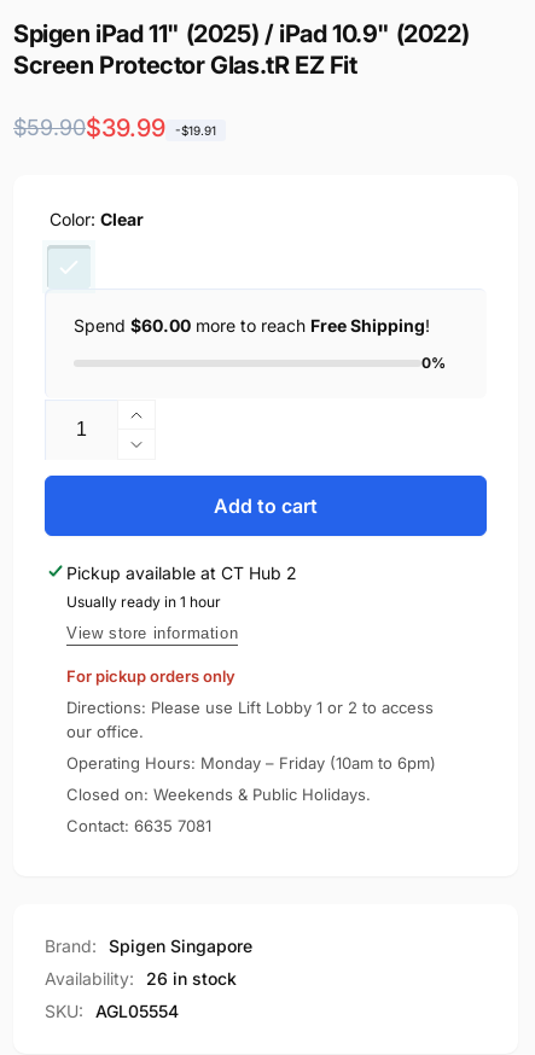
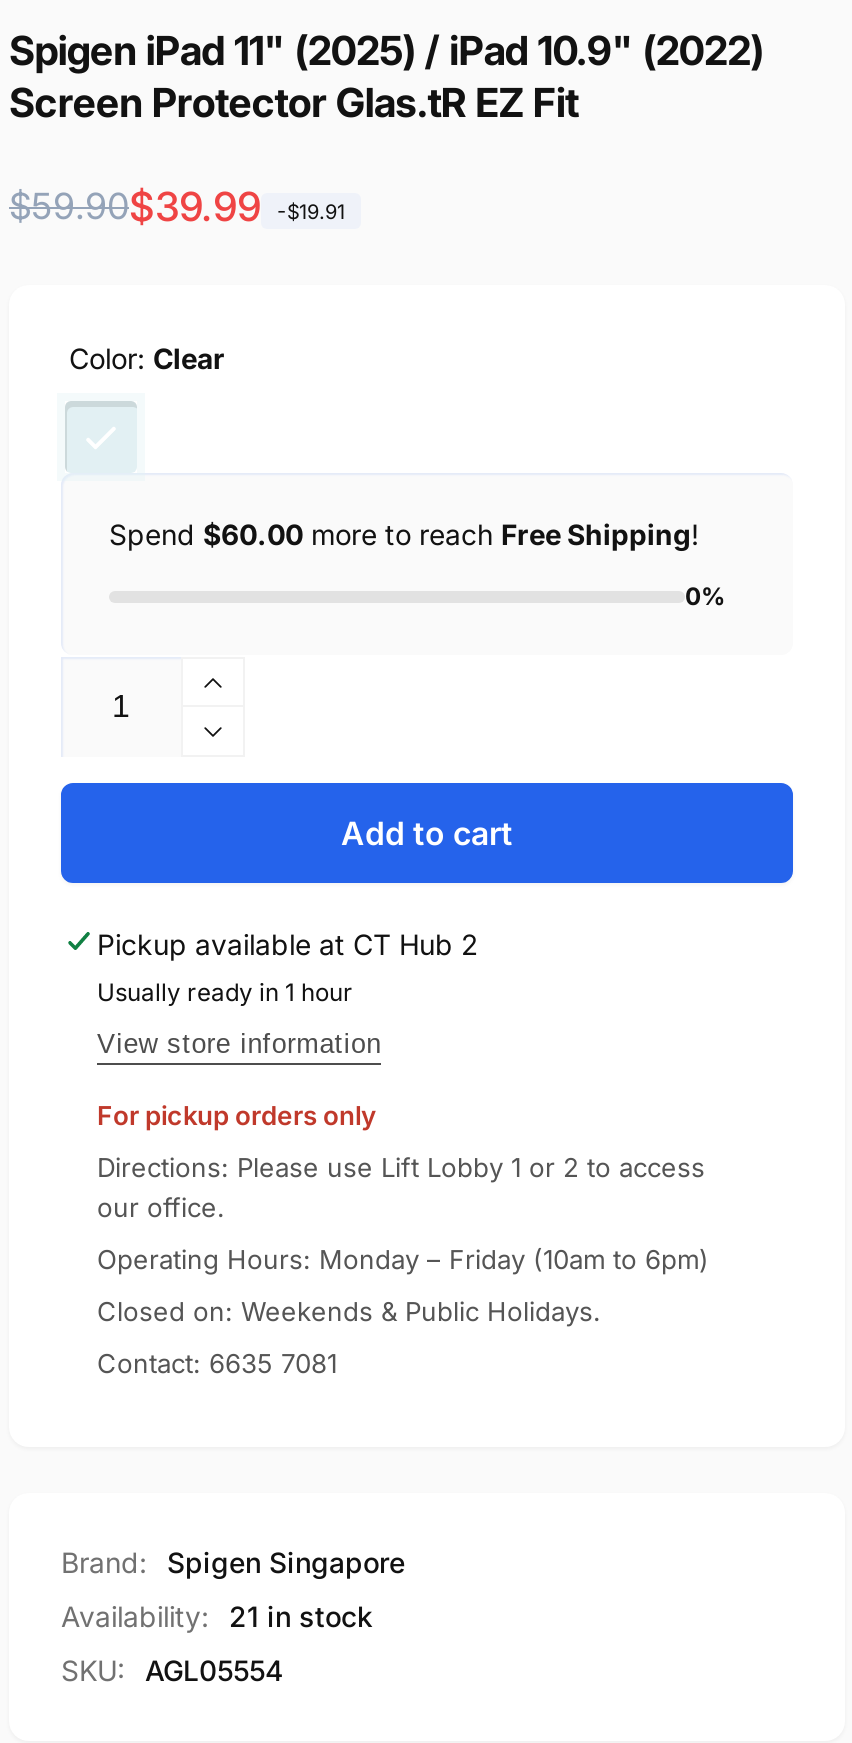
- Availability: 26 in stock
+ Availability: 21 in stock
